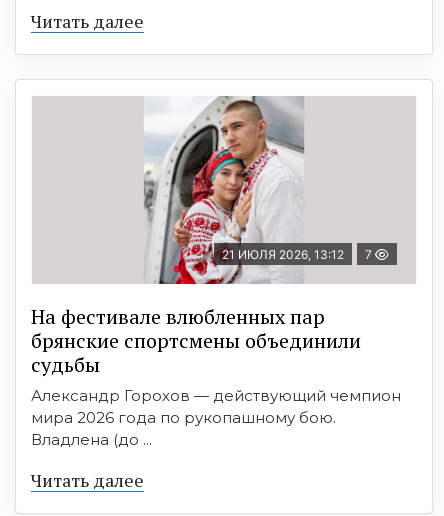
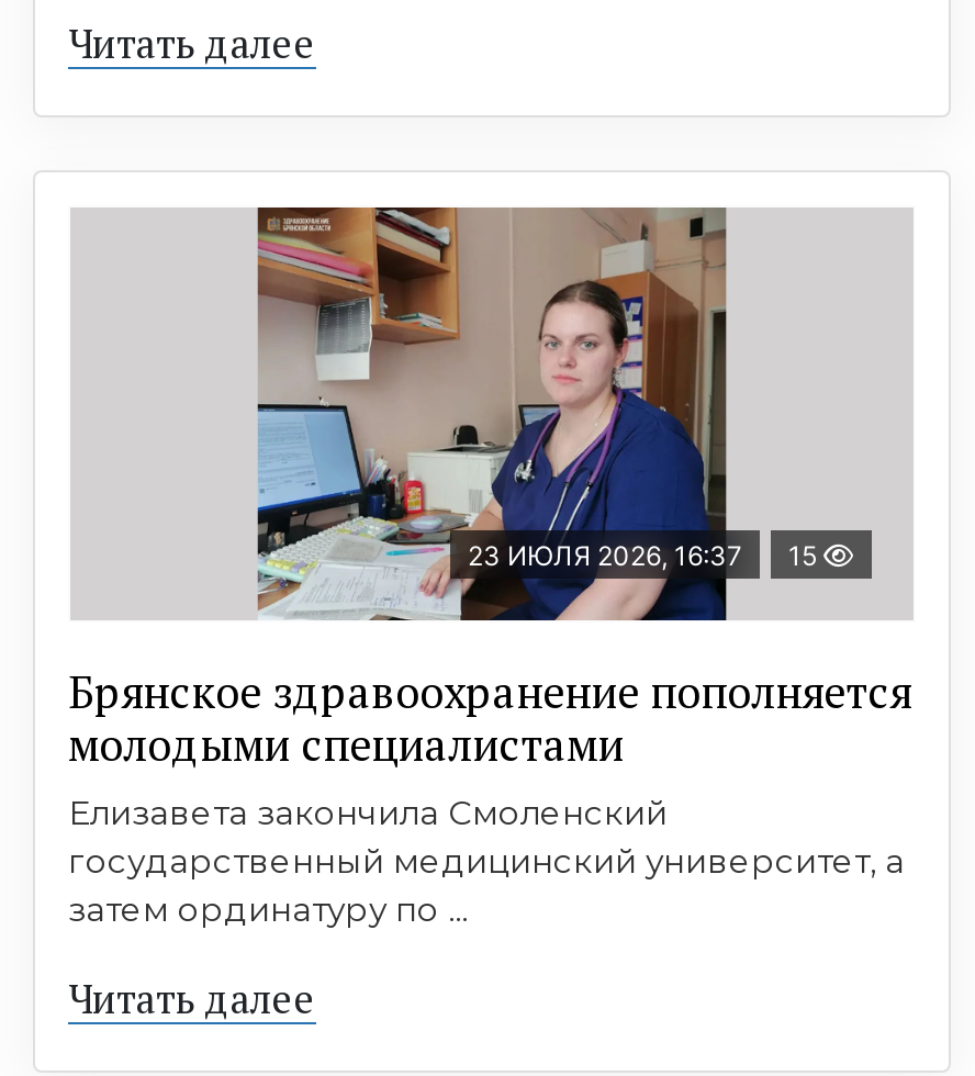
- [image]
- 21 ИЮЛЯ 2026, 13:12
- 7
+ [image]
+ 23 ИЮЛЯ 2026, 16:37
+ 15

- На фестивале влюбленных пар
- брянские спортсмены объединили
- судьбы
- Александр Горохов — действующий чемпион
- мира 2026 года по рукопашному бою.
- Владлена (до ...
+ Брянское здравоохранение пополняется
+ молодыми специалистами
+ Елизавета закончила Смоленский
+ государственный медицинский университет, а
+ затем ординатуру по ...
